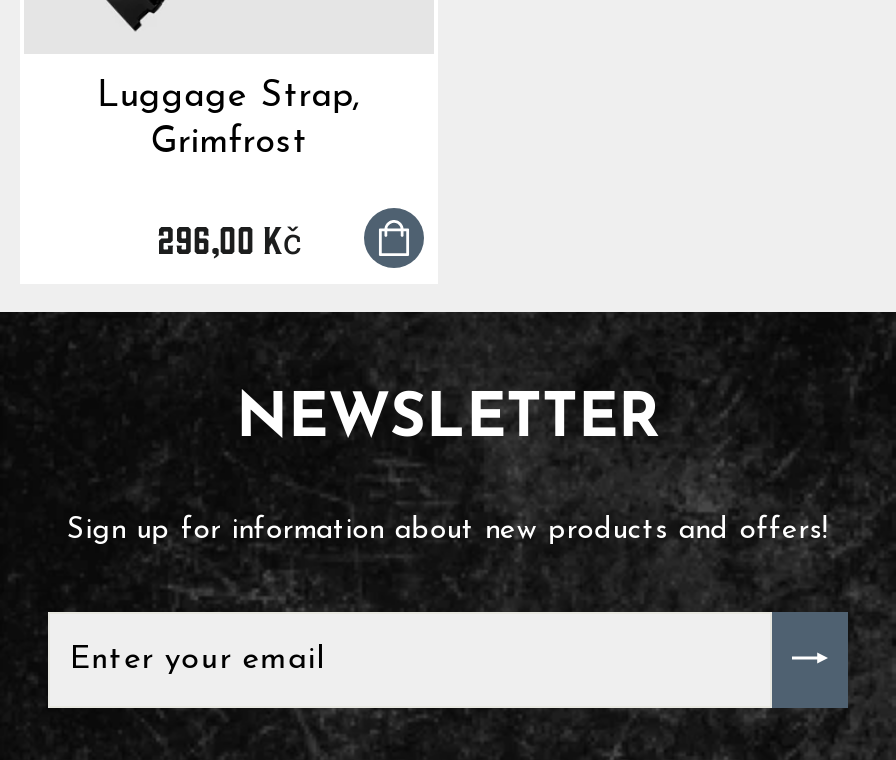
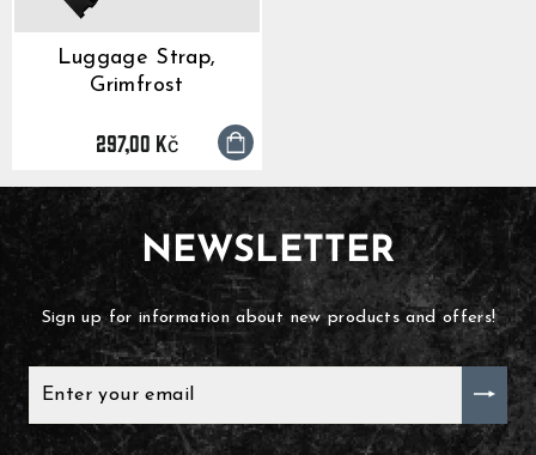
- 296,00 Kč
+ 297,00 Kč
